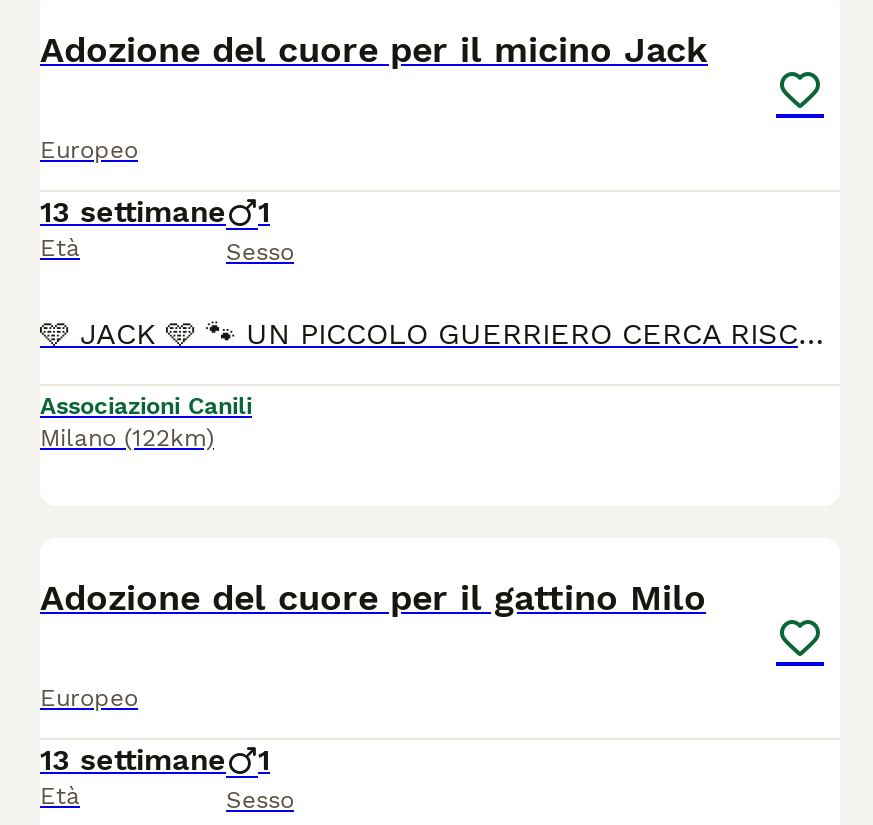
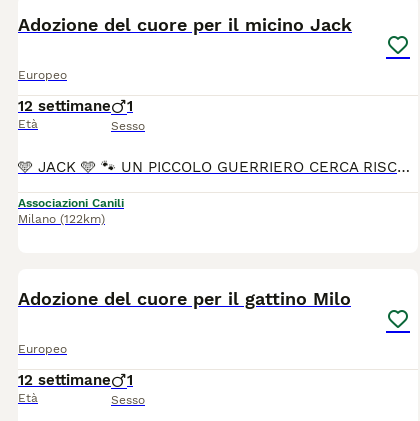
- 13 settimane 1
+ 12 settimane 1

- 13 settimane 1
+ 12 settimane 1
